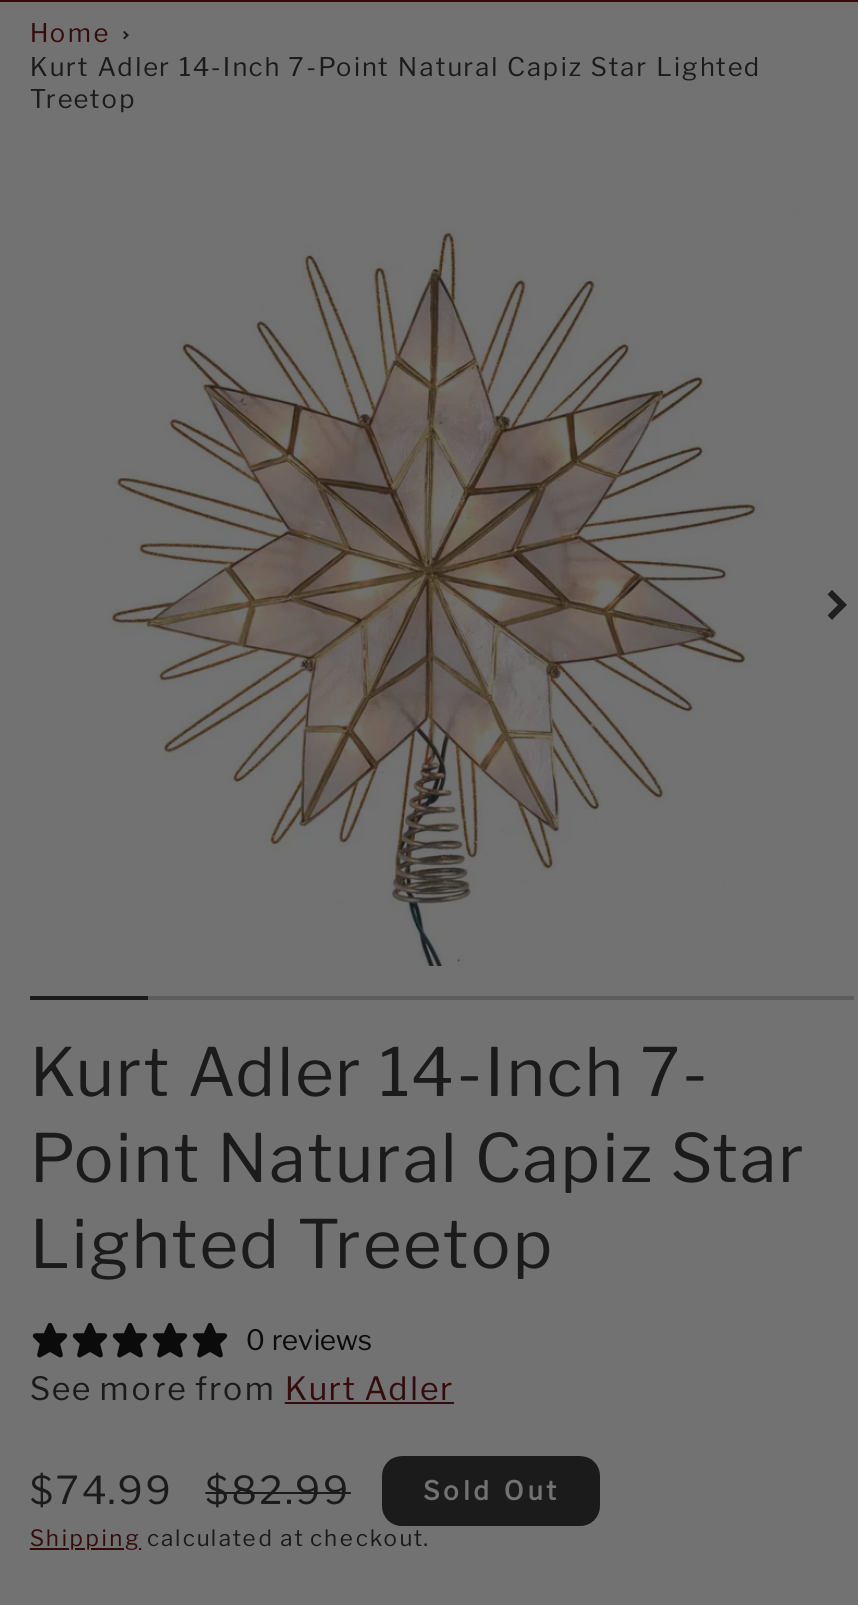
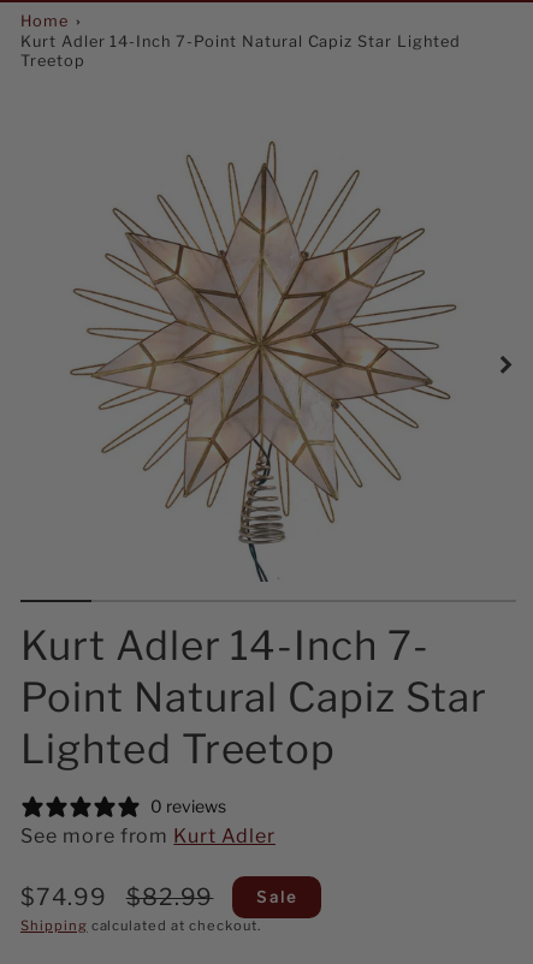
- Sold Out
+ Sale
